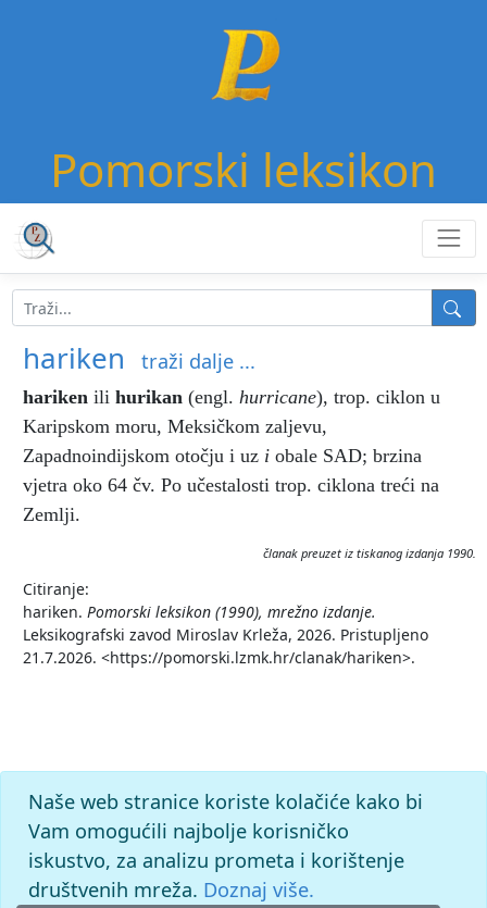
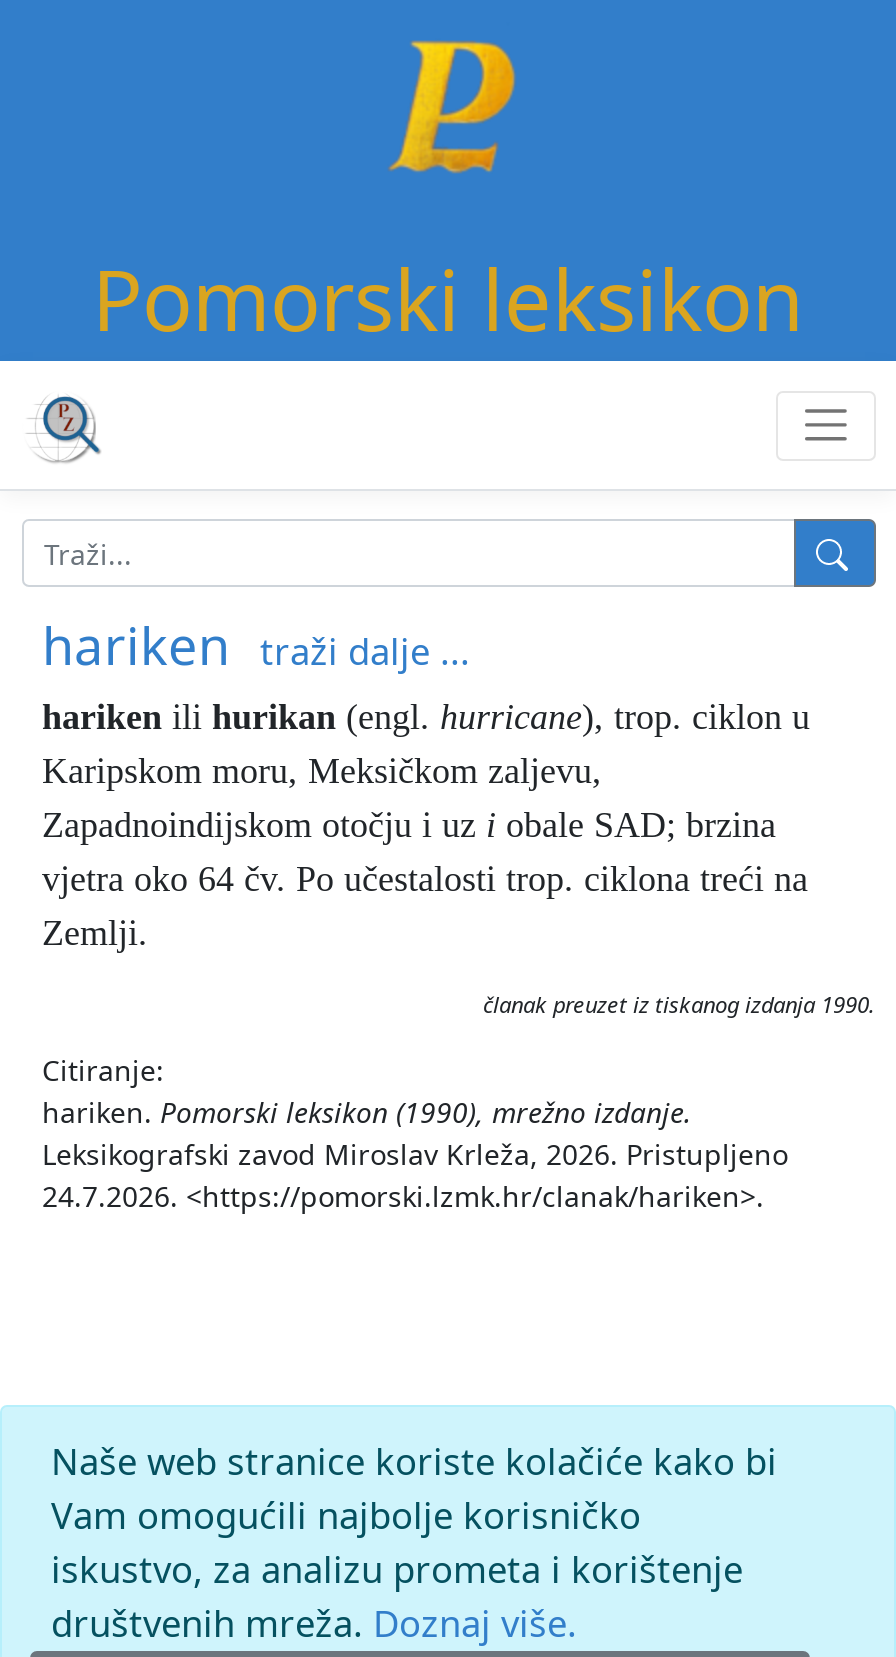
- 21.7.2026. <https://pomorski.lzmk.hr/clanak/hariken>.
+ 24.7.2026. <https://pomorski.lzmk.hr/clanak/hariken>.
